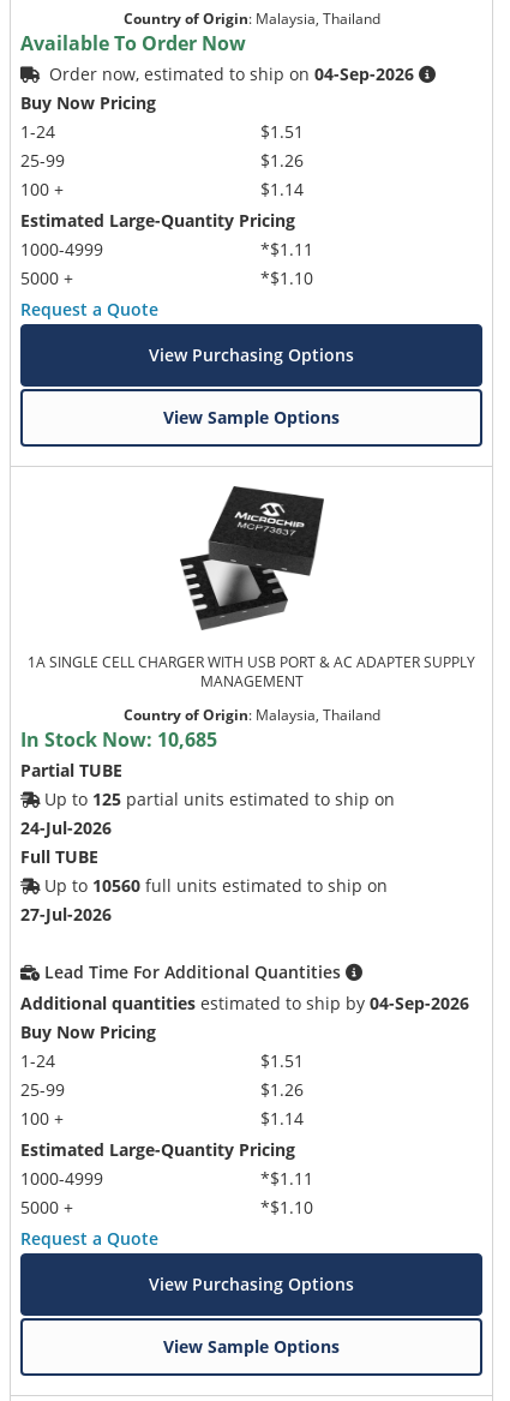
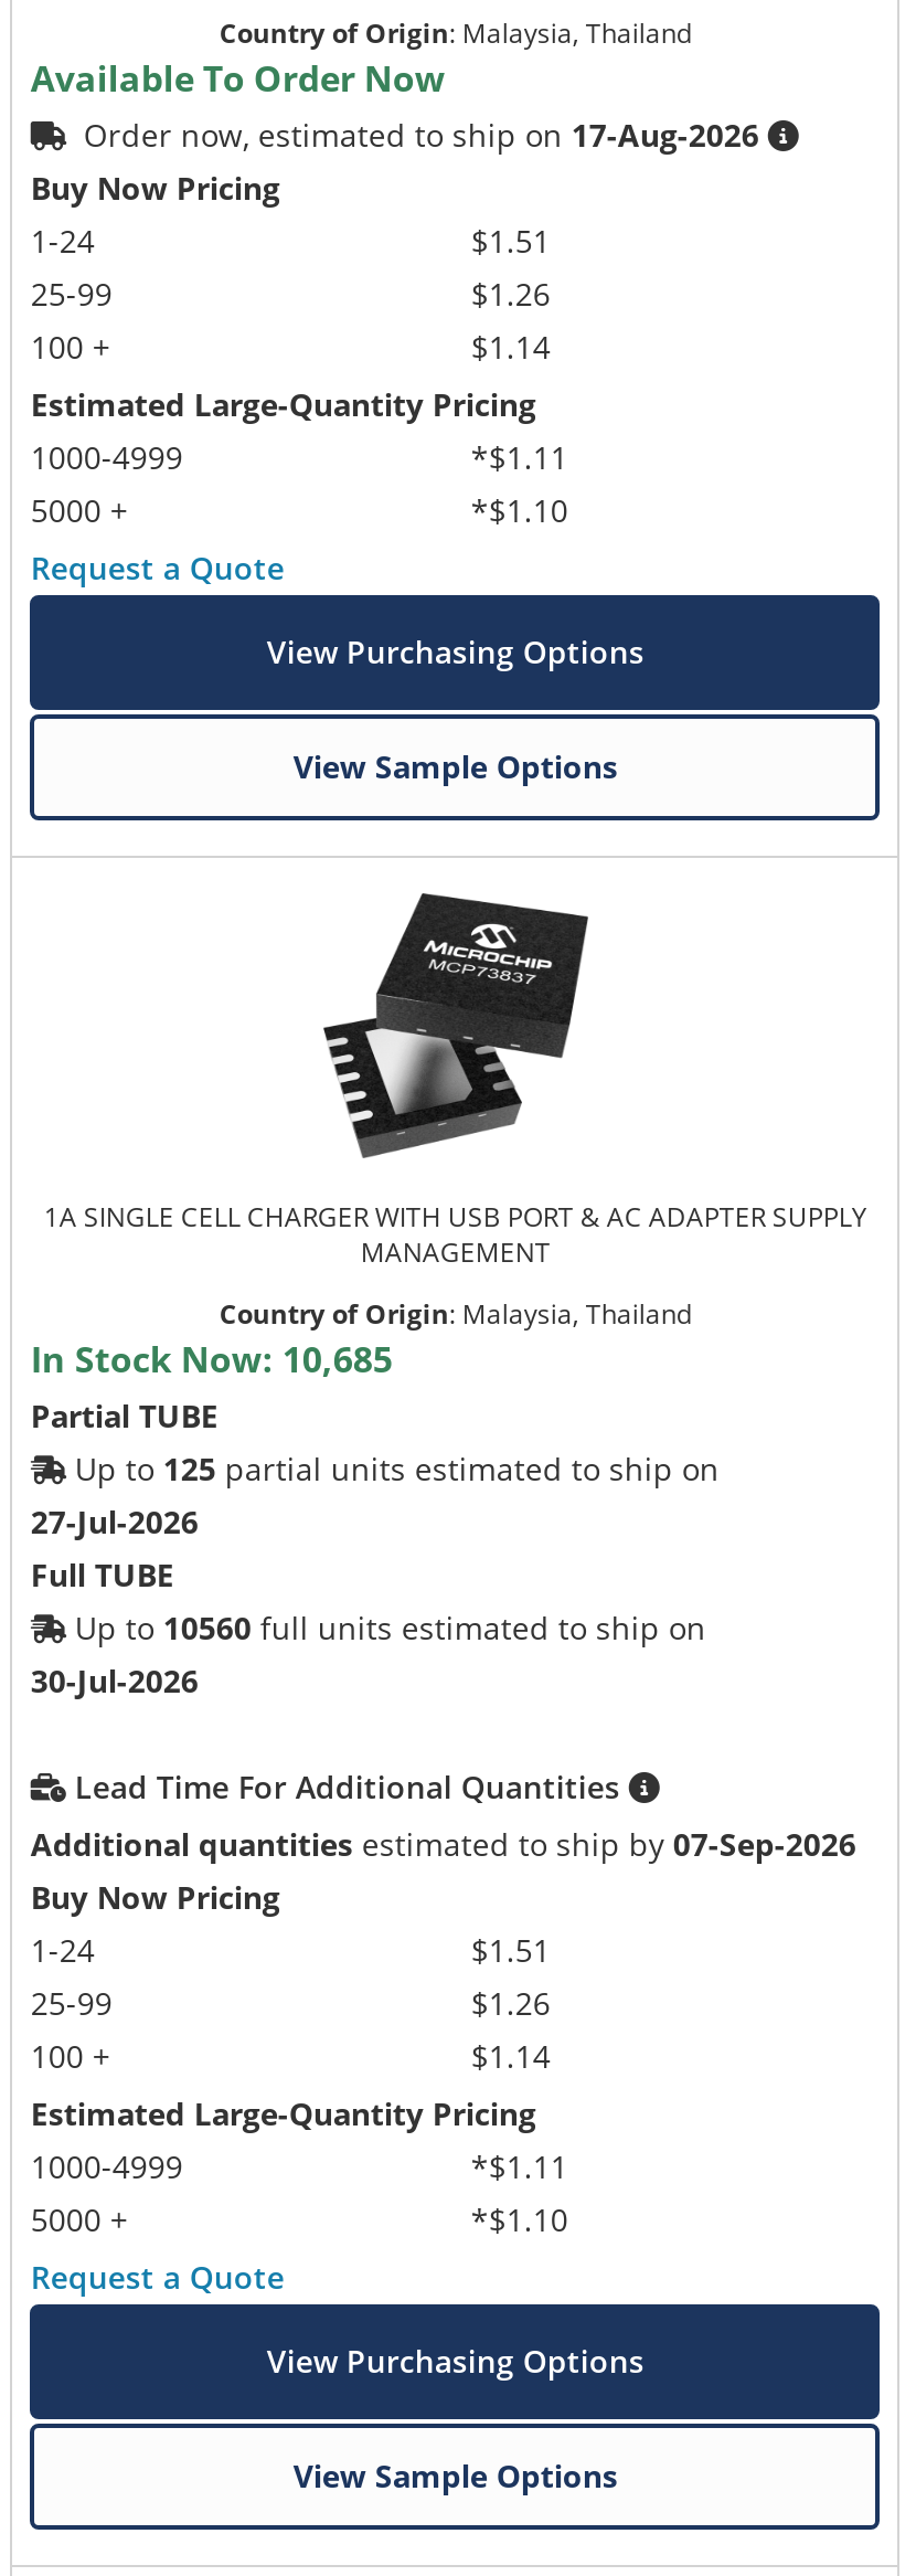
- Order now, estimated to ship on 04-Sep-2026
+ Order now, estimated to ship on 17-Aug-2026

- 24-Jul-2026
+ 27-Jul-2026

- 27-Jul-2026
+ 30-Jul-2026

- Additional quantities estimated to ship by 04-Sep-2026
+ Additional quantities estimated to ship by 07-Sep-2026
